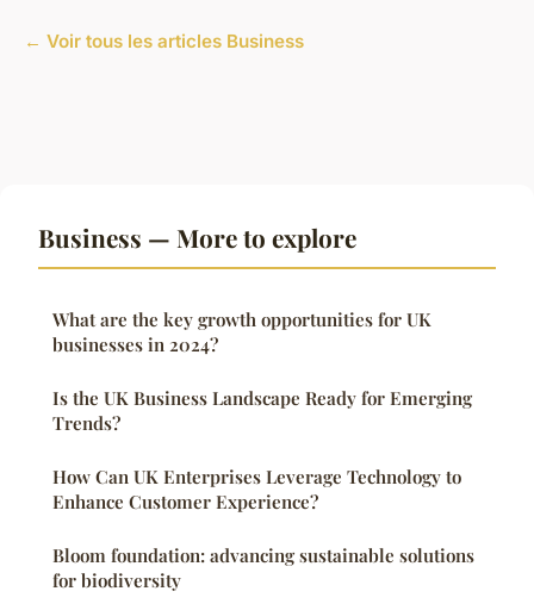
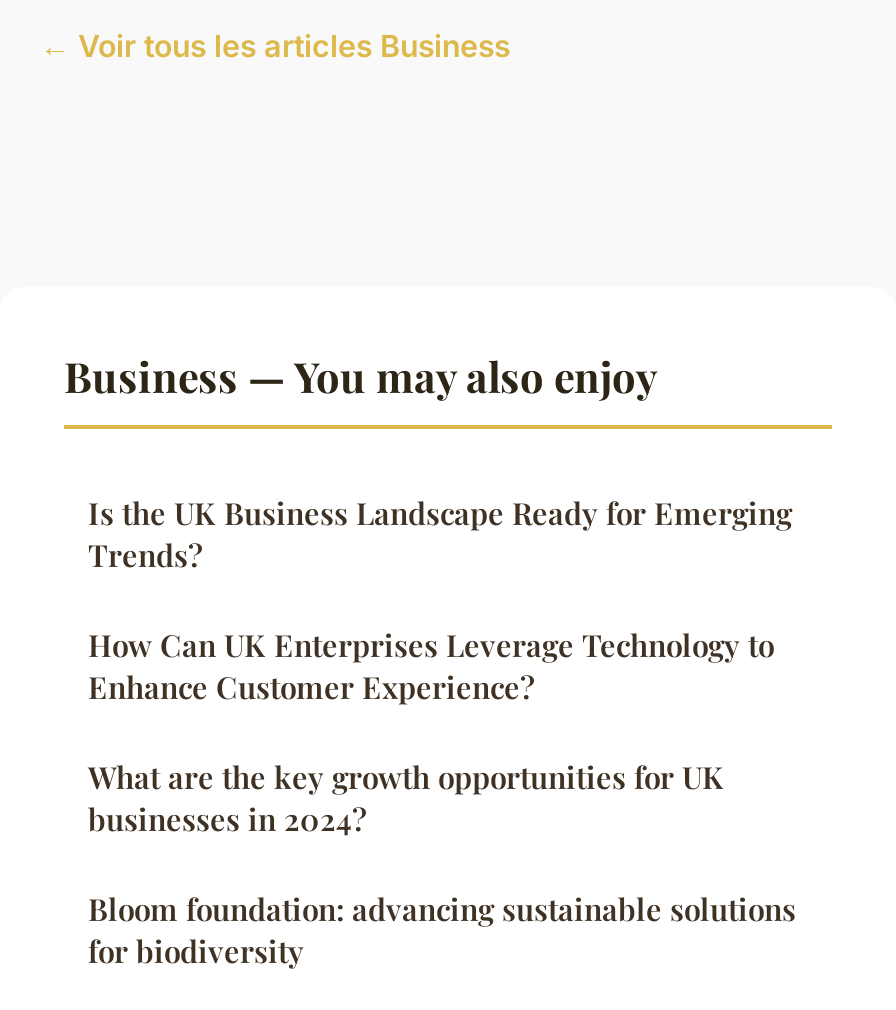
- Business — More to explore
+ Business — You may also enjoy

moved down: What are the key growth opportunities for UK | businesses in 2024?

moved up: Is the UK Business Landscape Ready for Emerging | Trends? | How Can UK Enterprises Leverage Technology to | Enhance Customer Experience?
